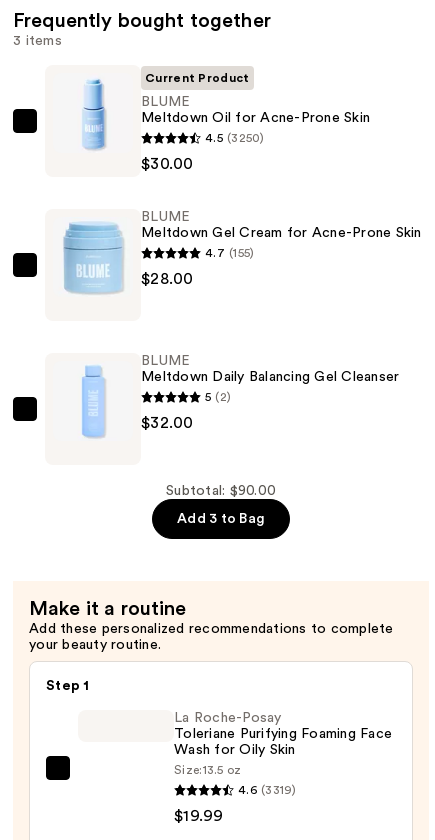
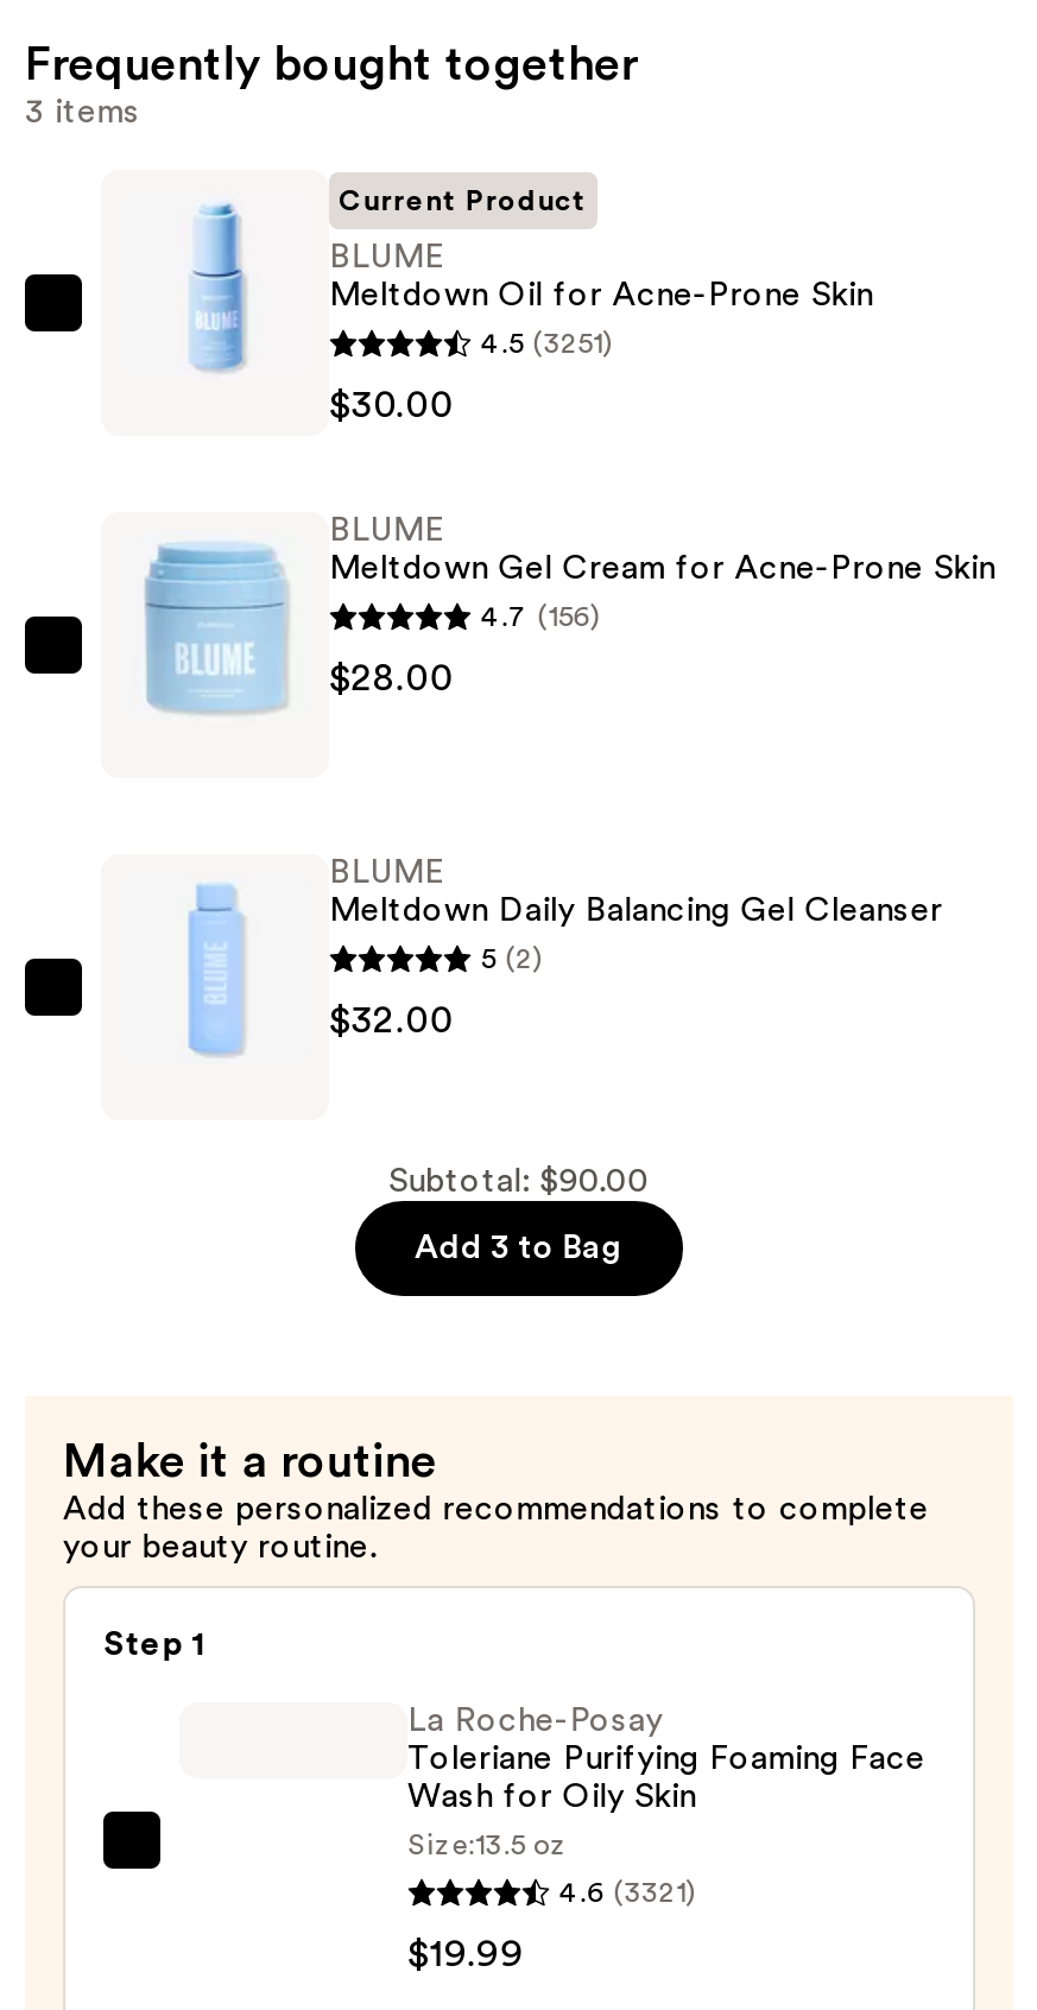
- 4.5 (3250)
+ 4.5 (3251)

- 4.7 (155)
+ 4.7 (156)

- 4.6 (3319)
+ 4.6 (3321)
